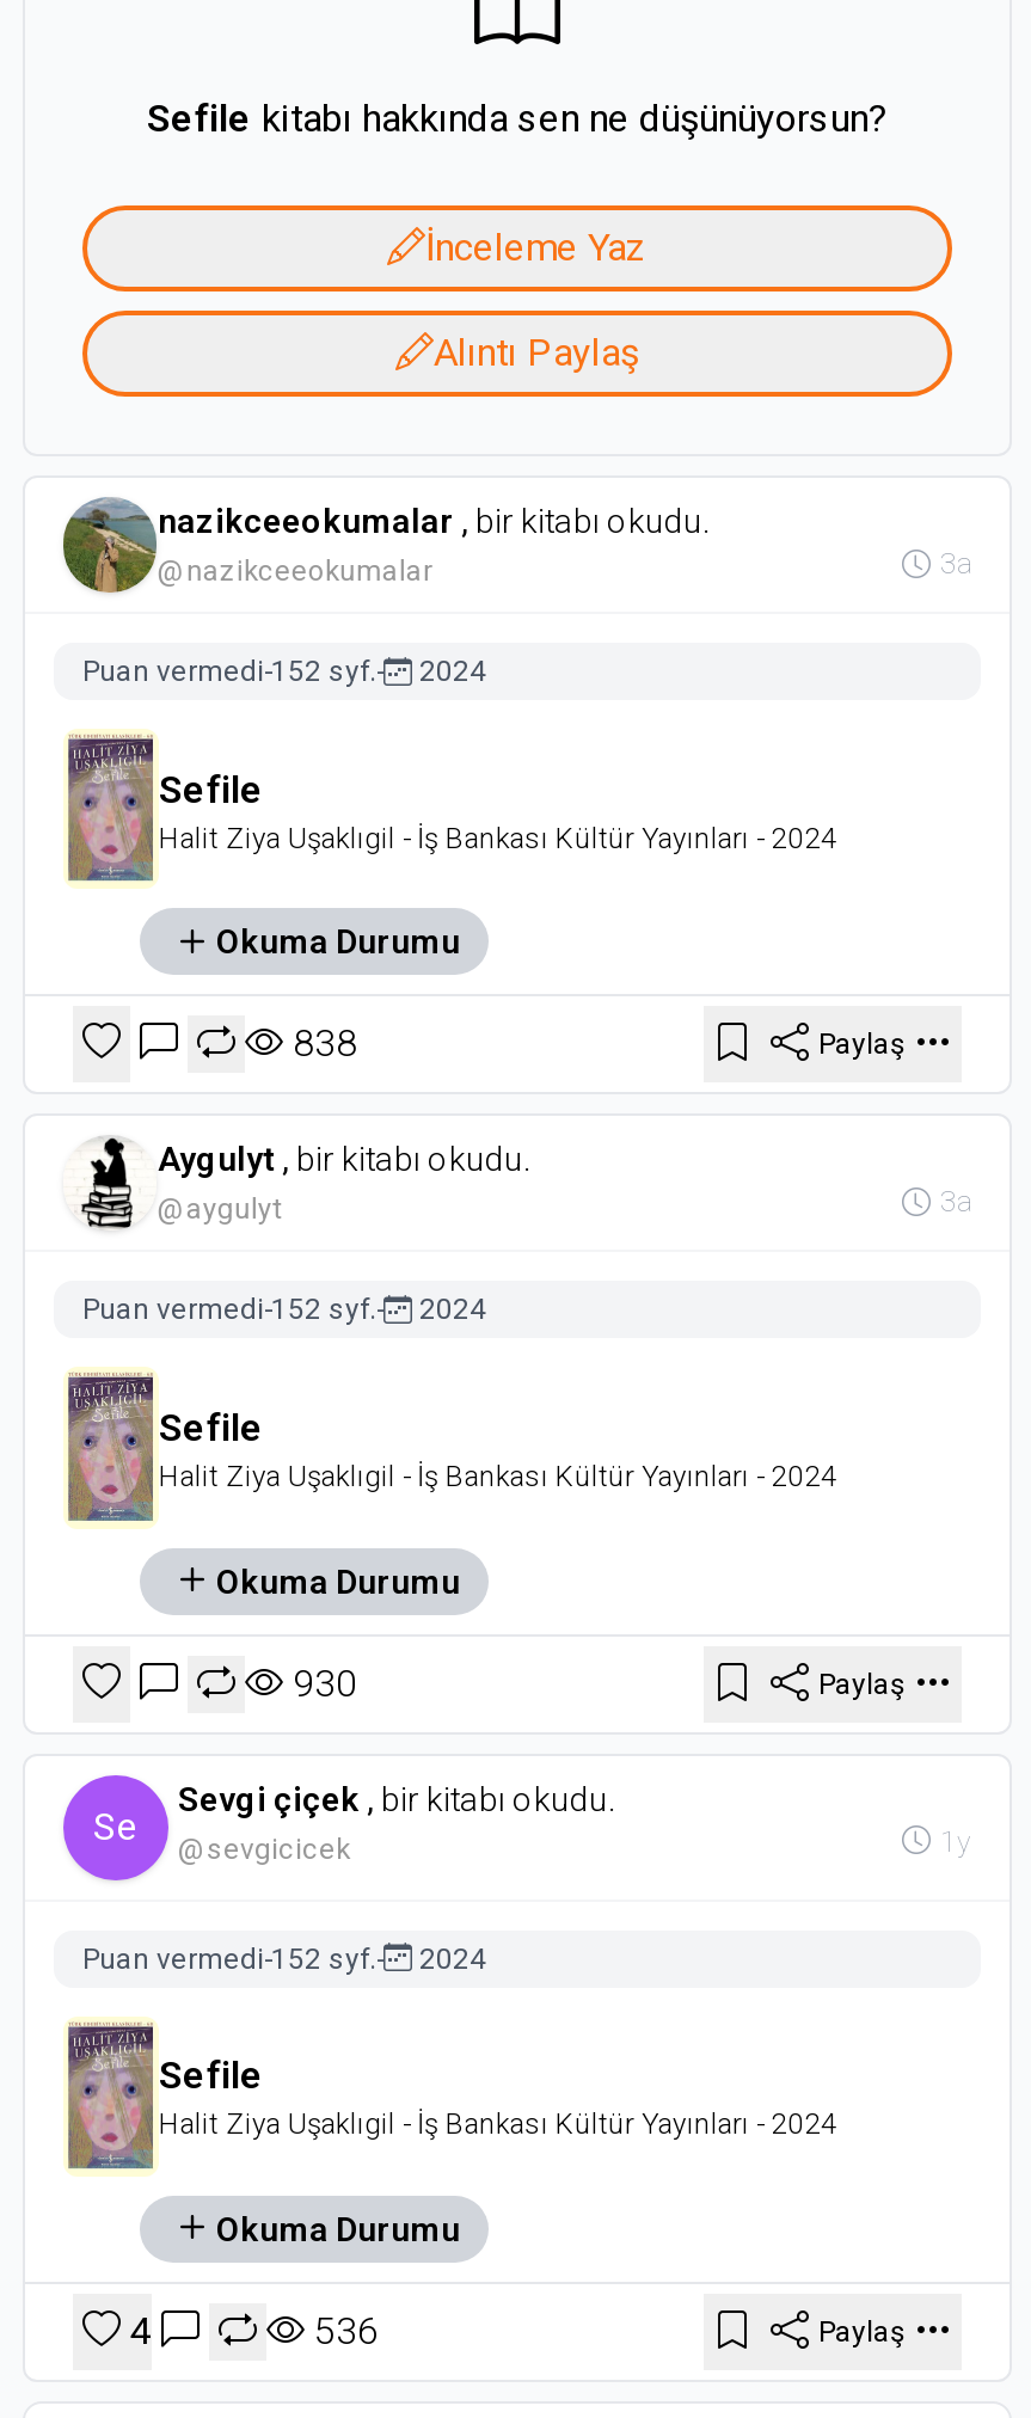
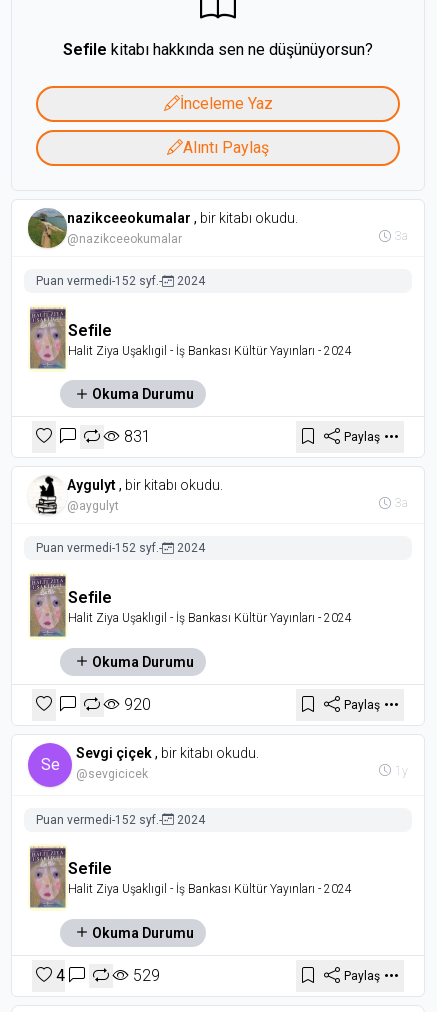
- 838
+ 831

- 930
+ 920

- 536
+ 529
